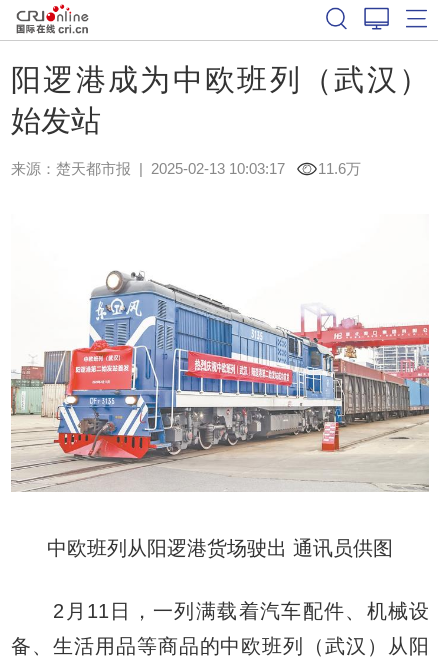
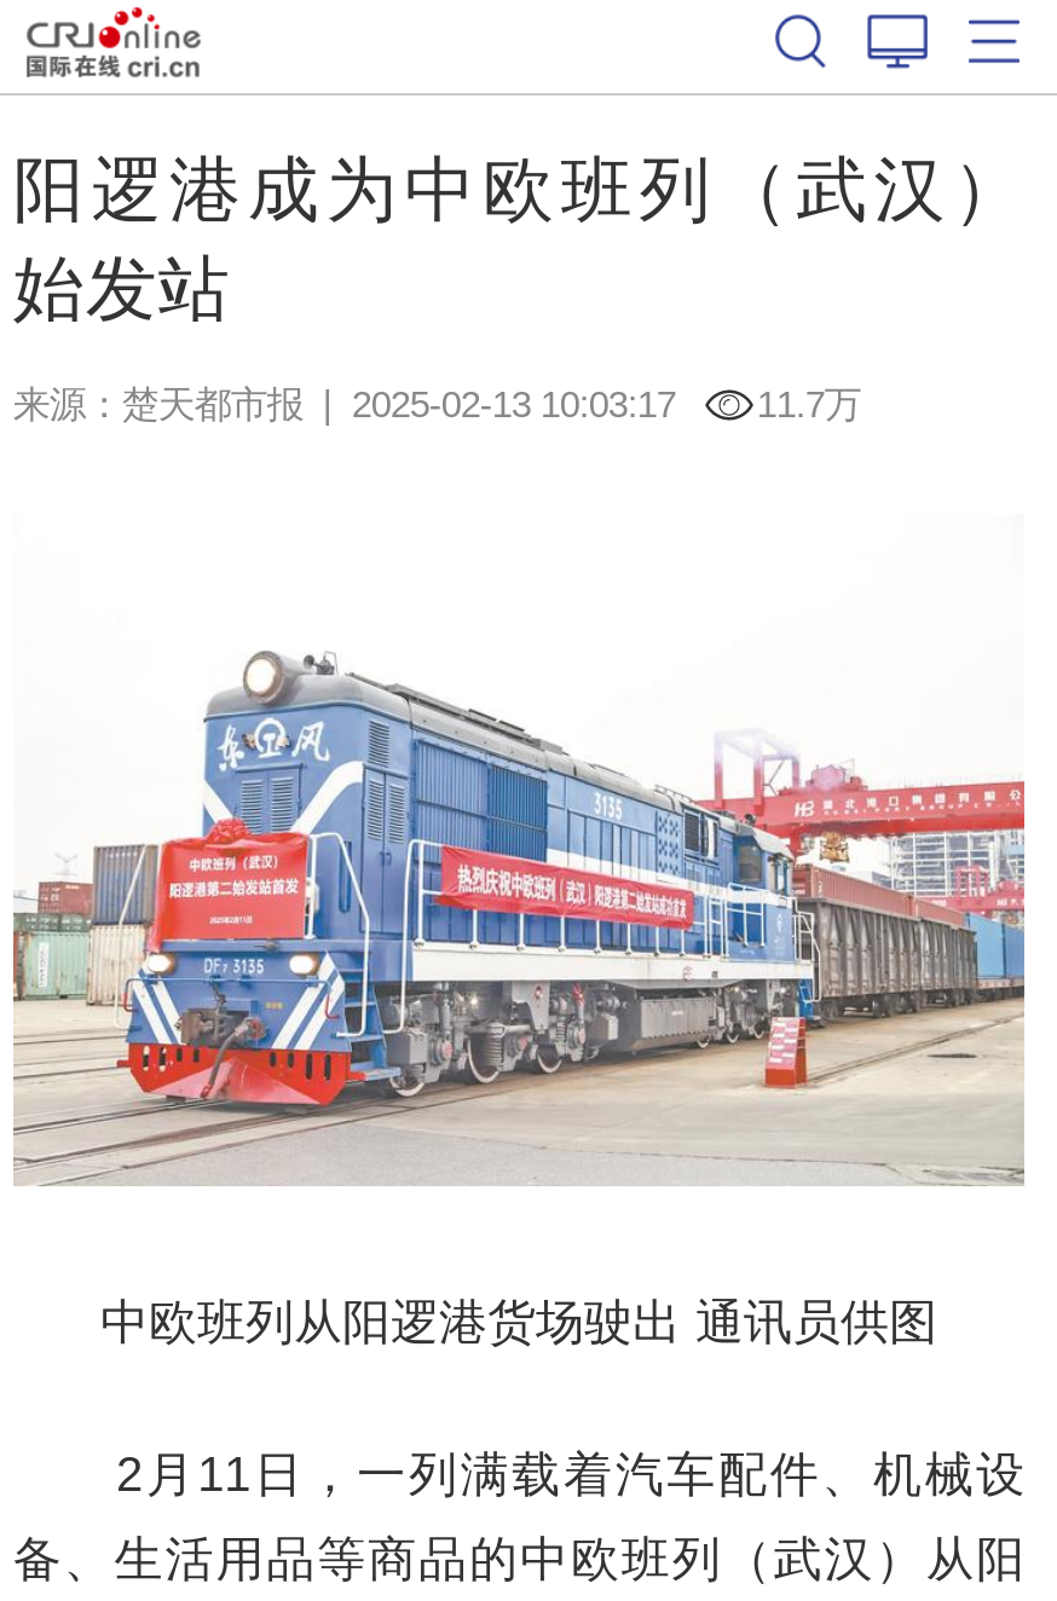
- 11.6万
+ 11.7万
